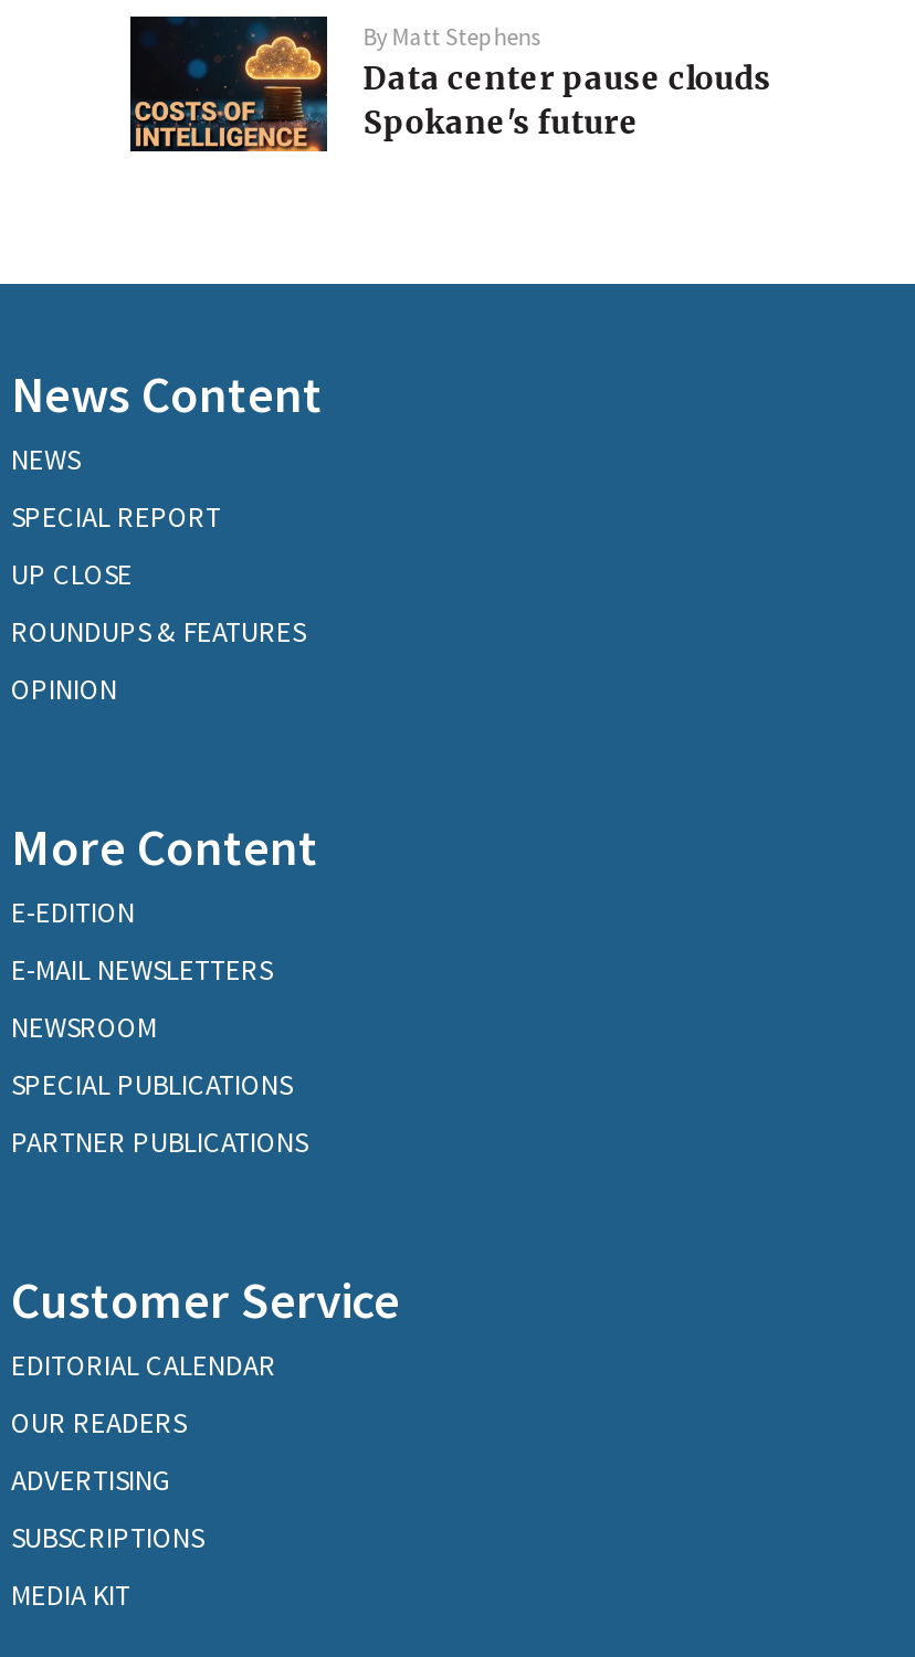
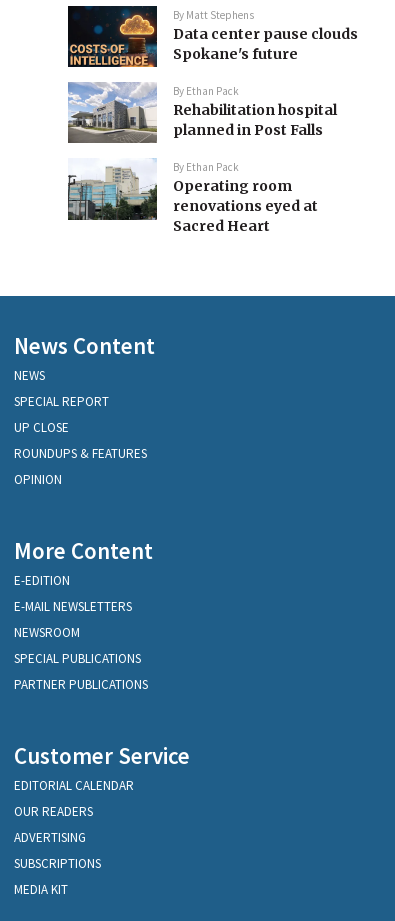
+ [image]
+ By Ethan Pack
+ Rehabilitation hospital
+ planned in Post Falls
+ By Ethan Pack
+ Operating room
+ renovations eyed at
+ Sacred Heart

+ [image]
